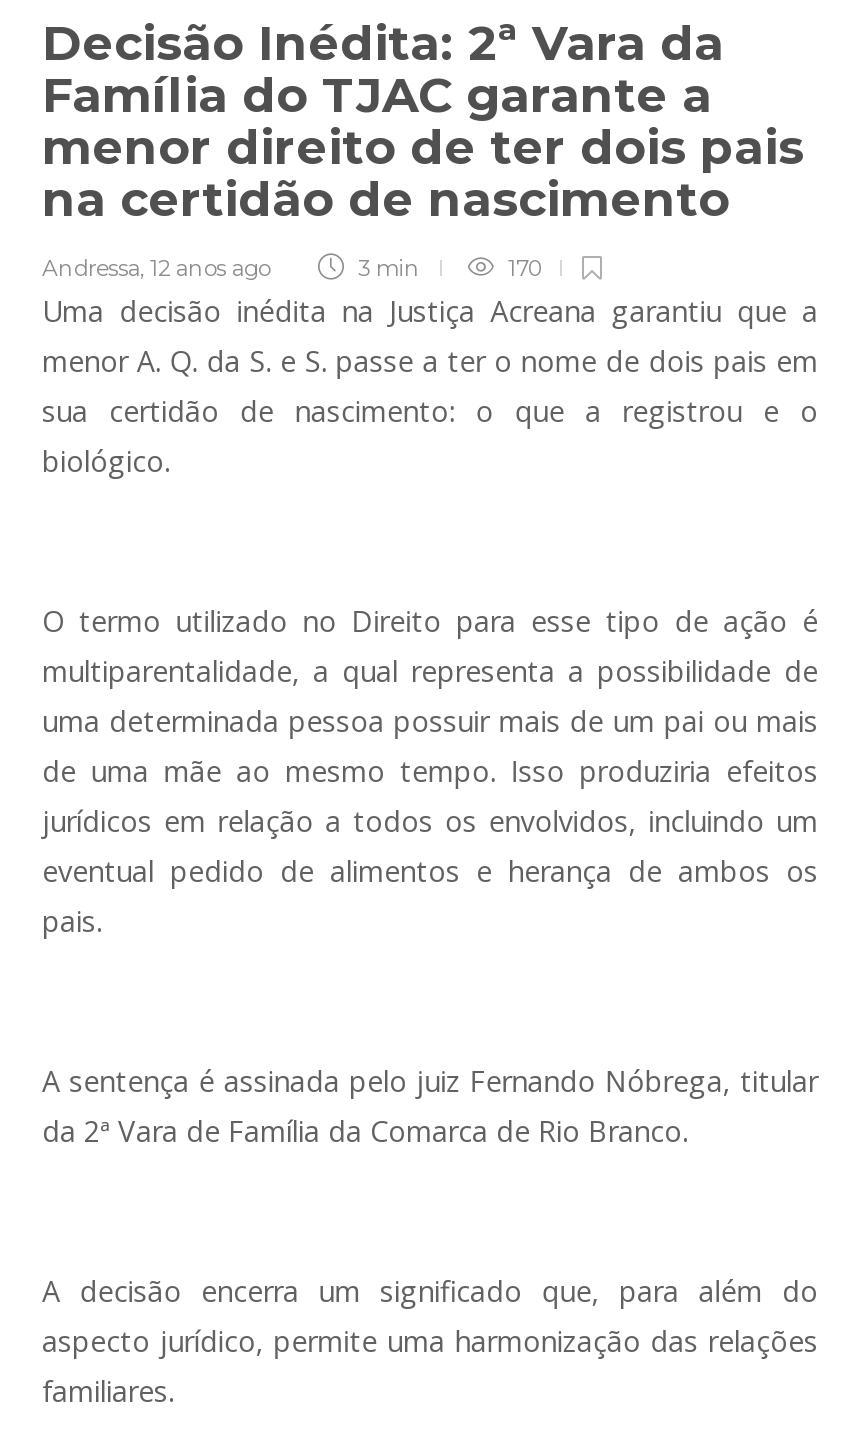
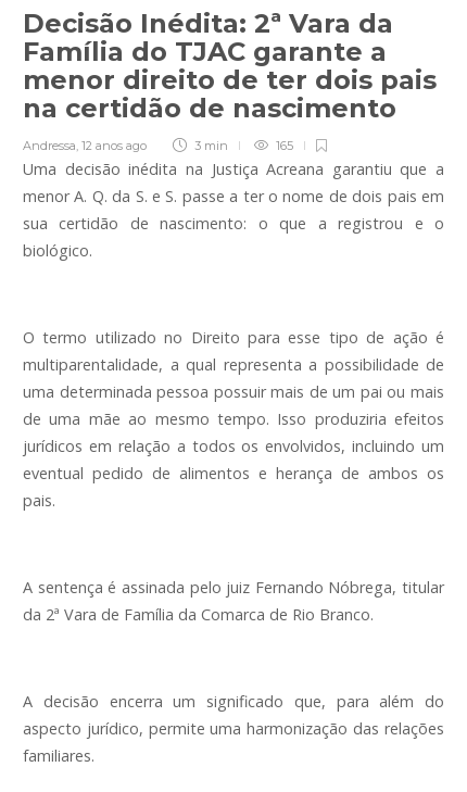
- 170
+ 165
